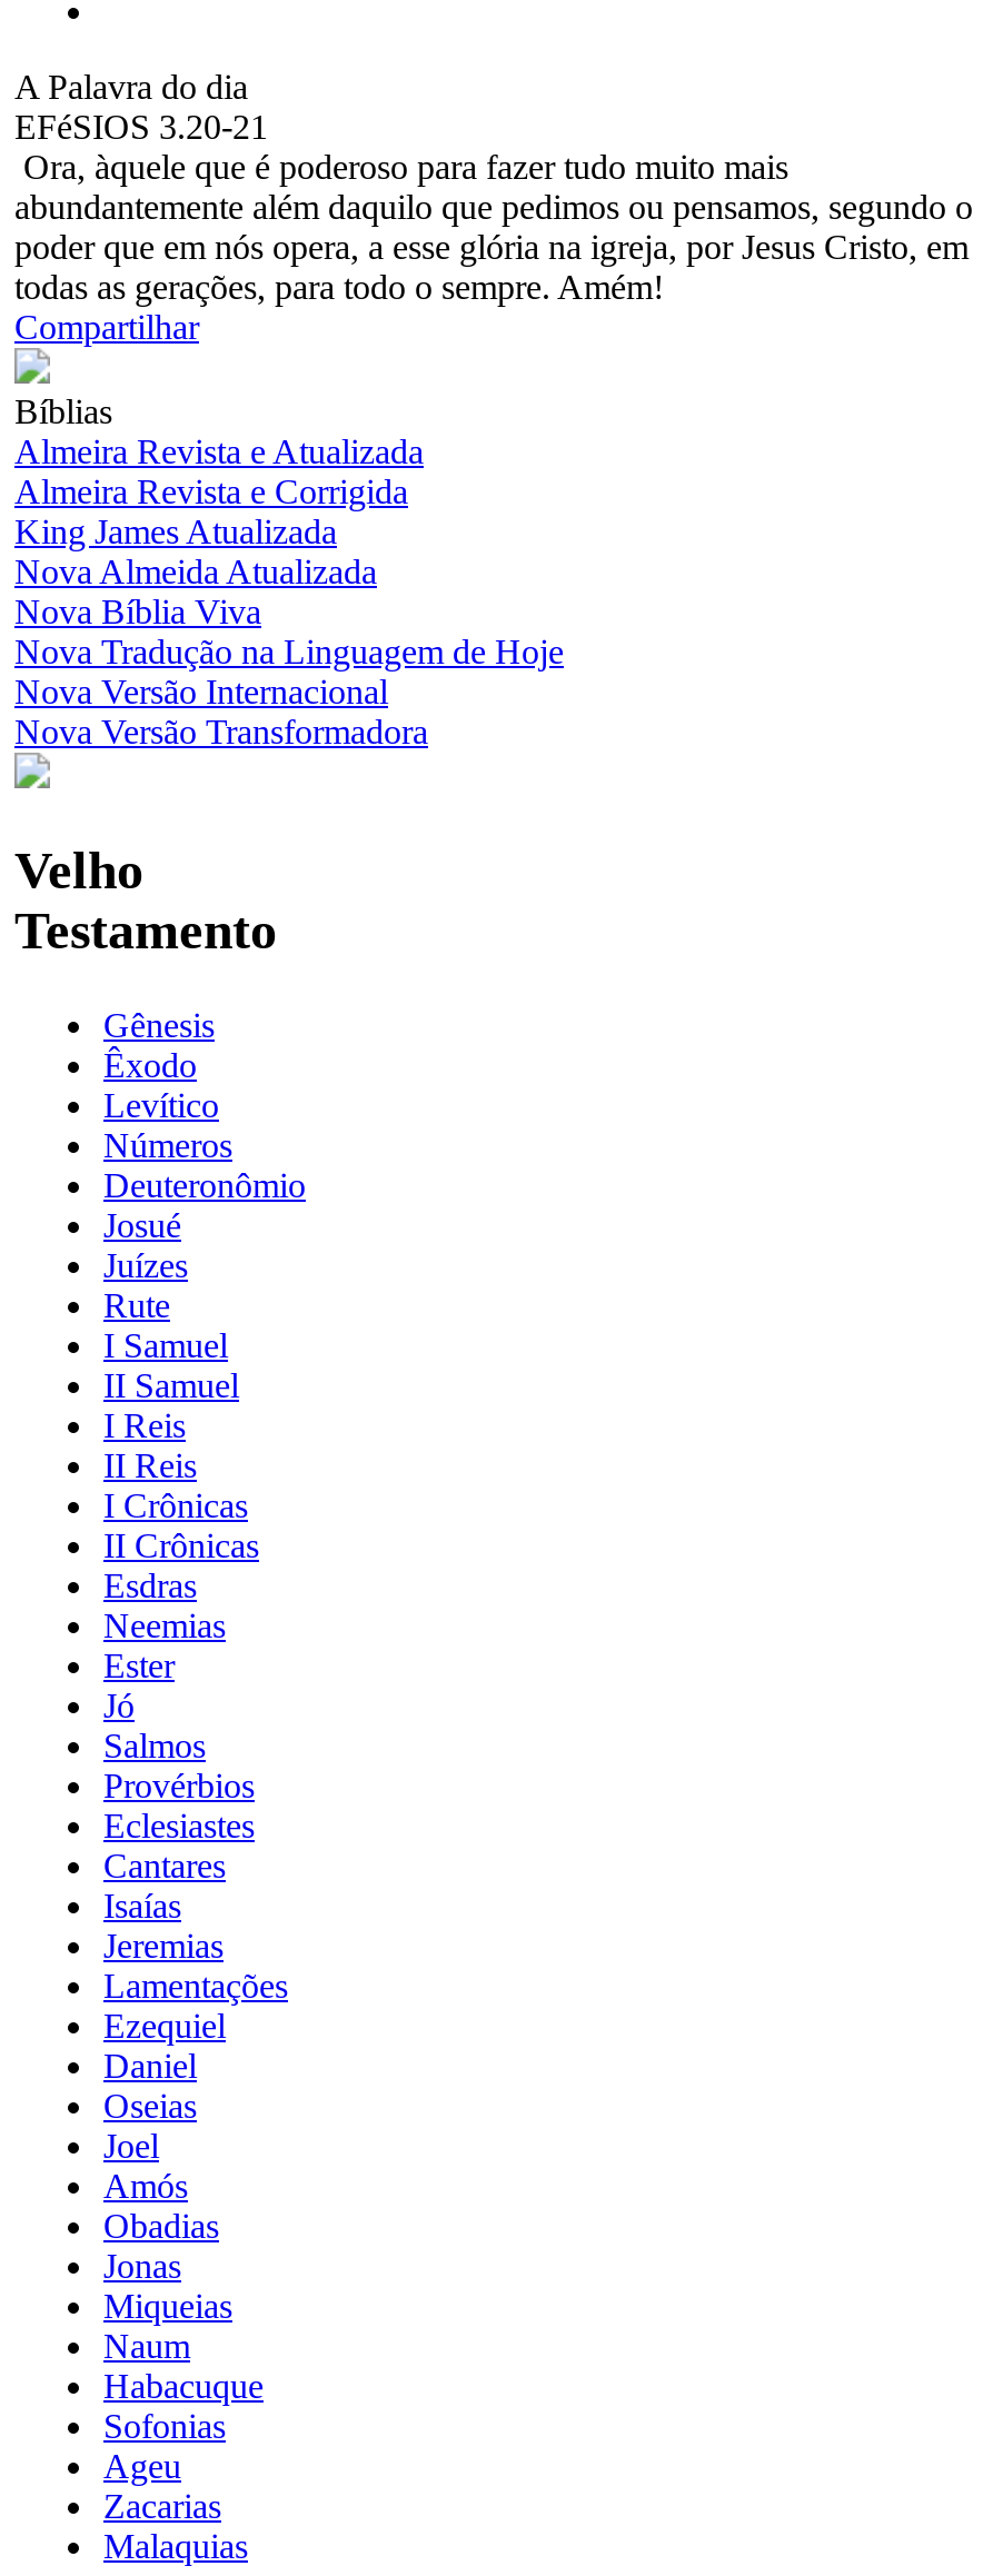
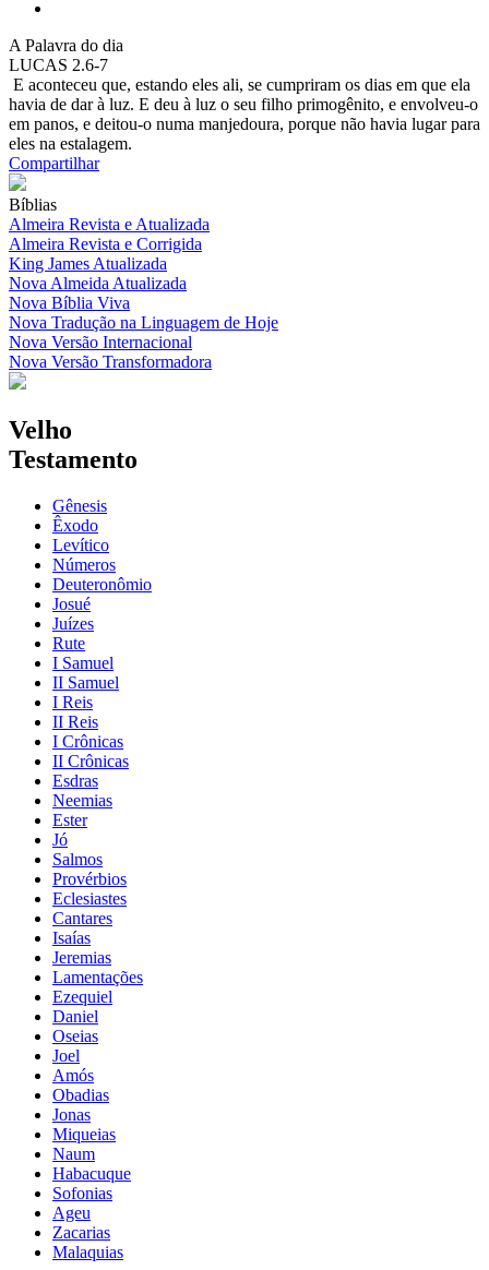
- EFéSIOS 3.20-21
- Ora, àquele que é poderoso para fazer tudo muito mais
- abundantemente além daquilo que pedimos ou pensamos, segundo o
- poder que em nós opera, a esse glória na igreja, por Jesus Cristo, em
- todas as gerações, para todo o sempre. Amém!
+ LUCAS 2.6-7
+ E aconteceu que, estando eles ali, se cumpriram os dias em que ela
+ havia de dar à luz. E deu à luz o seu filho primogênito, e envolveu-o
+ em panos, e deitou-o numa manjedoura, porque não havia lugar para
+ eles na estalagem.
